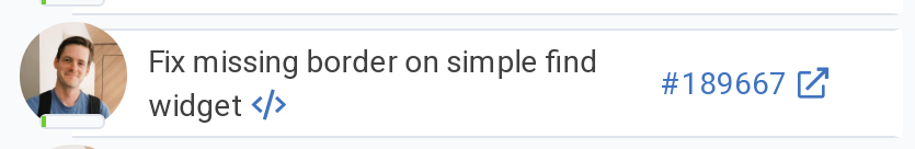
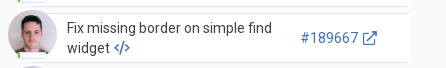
- [image]
+ [image]
